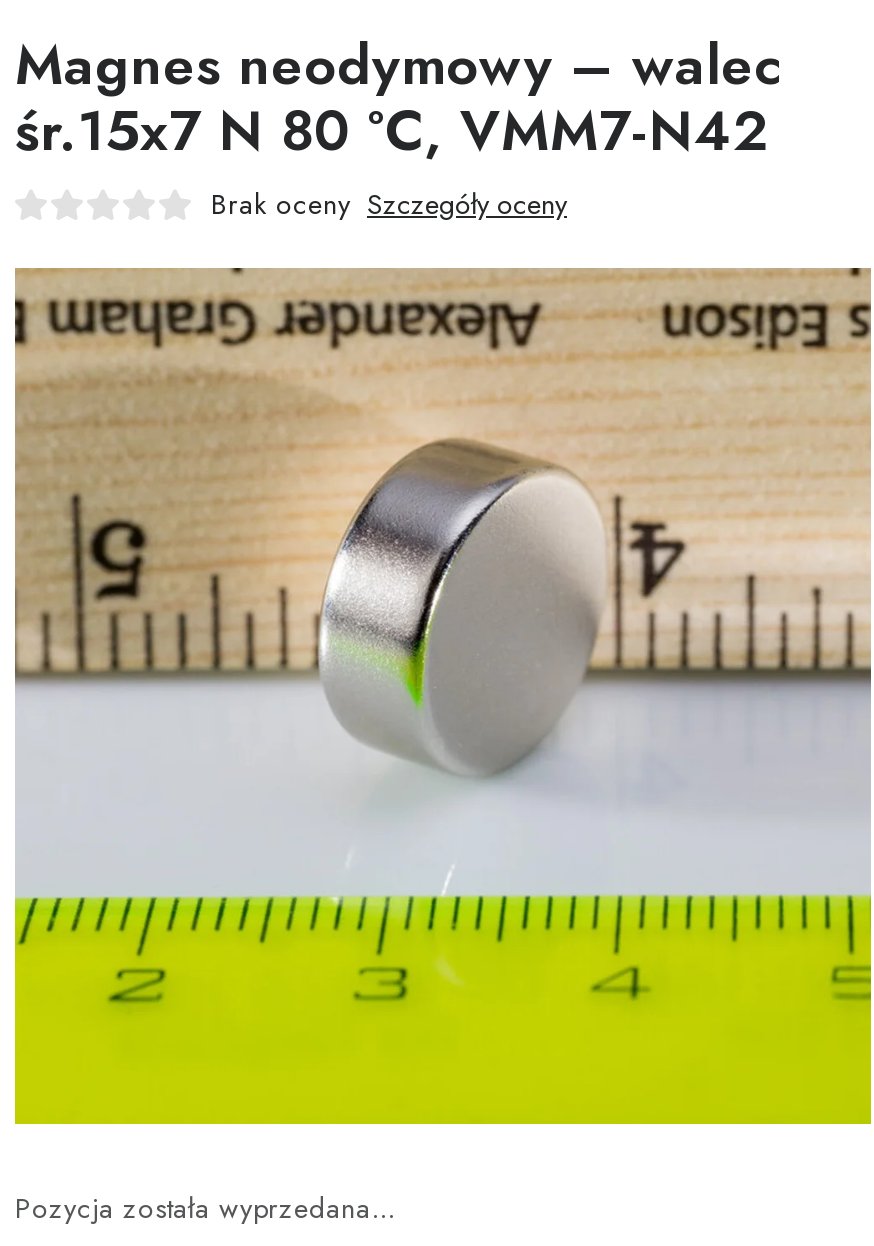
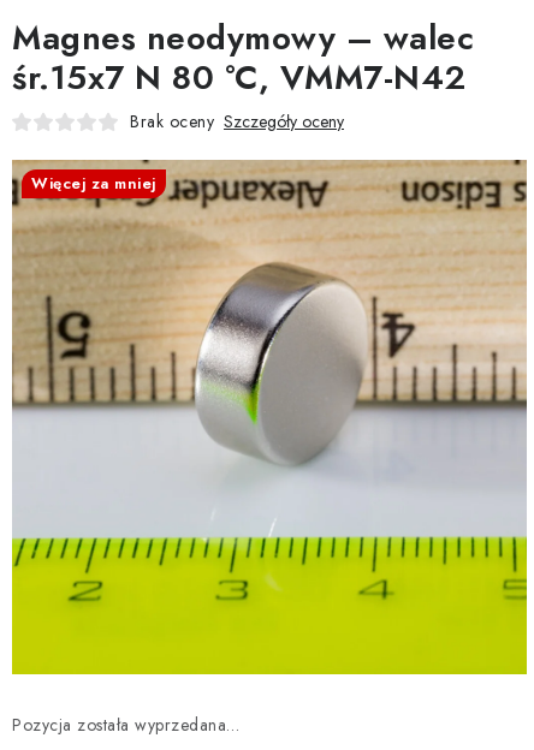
+ Więcej za mniej
